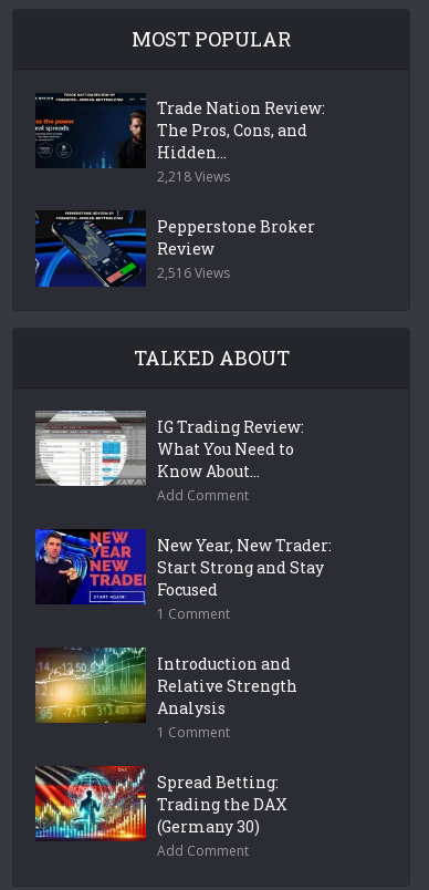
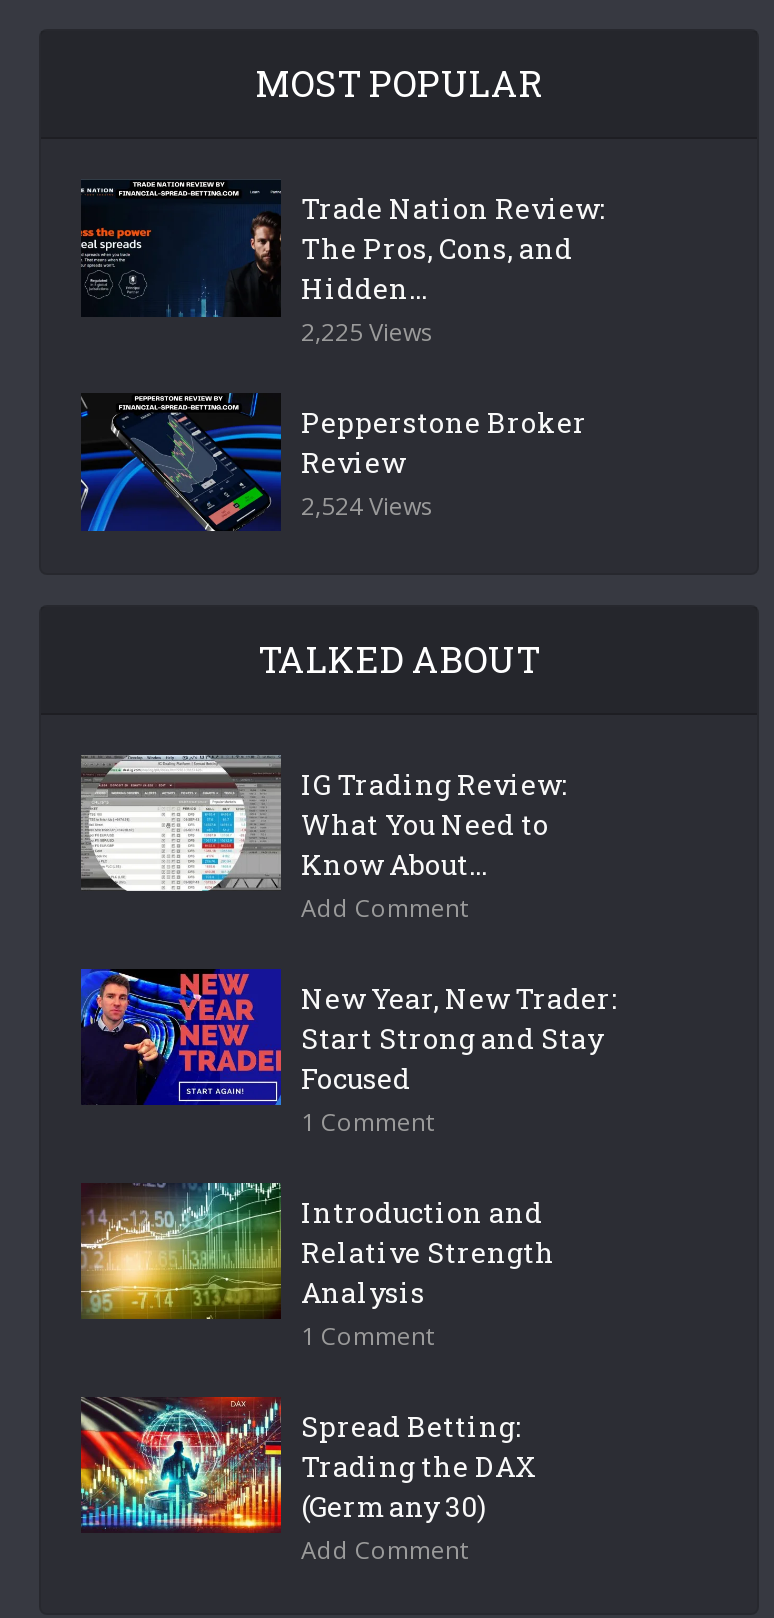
- 2,218 Views
+ 2,225 Views

- 2,516 Views
+ 2,524 Views
